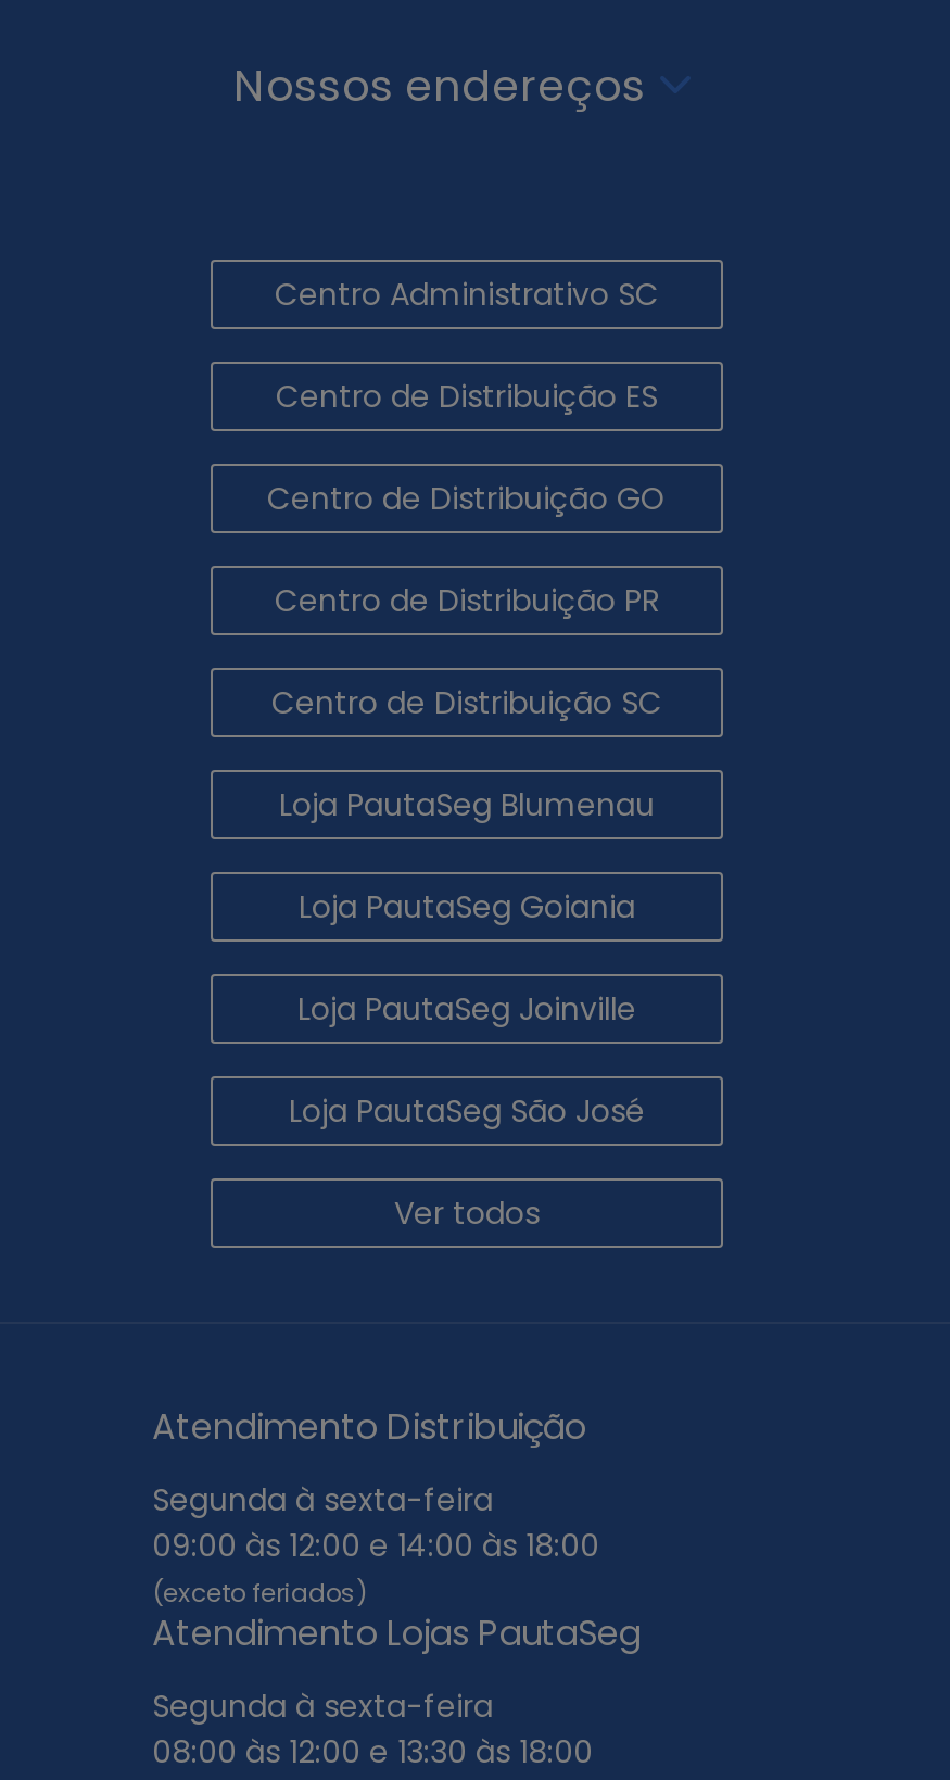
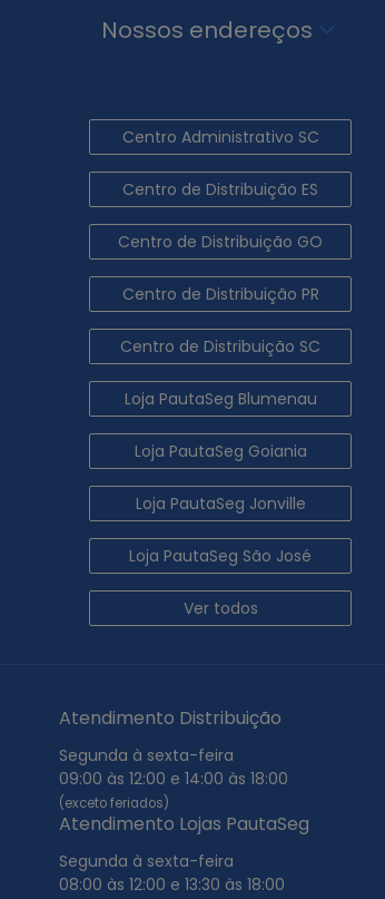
- Loja PautaSeg Joinville
+ Loja PautaSeg Jonville
